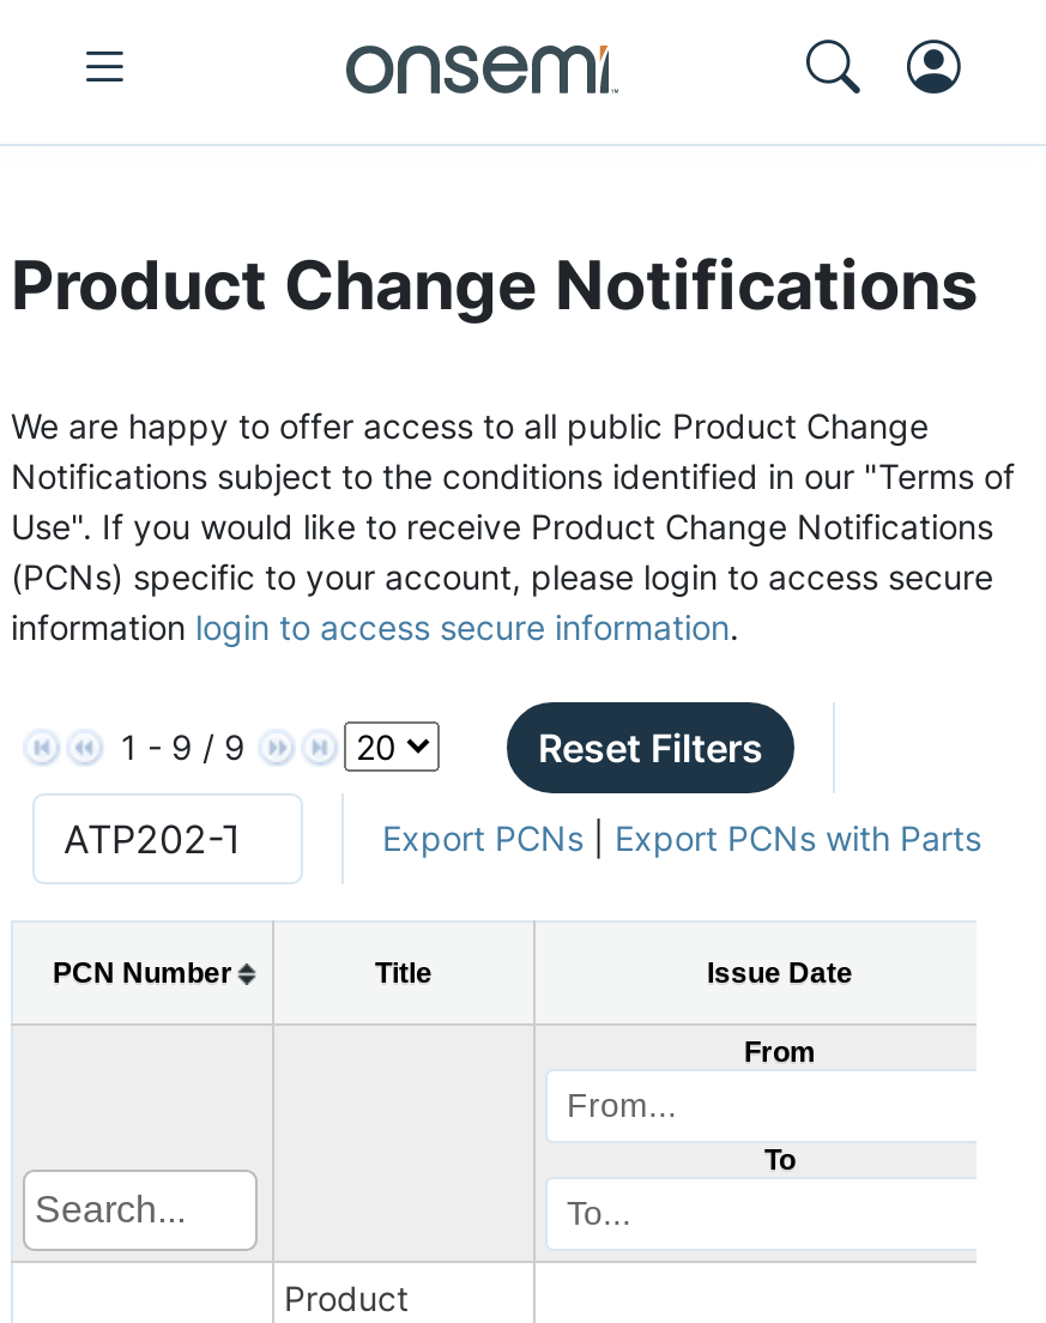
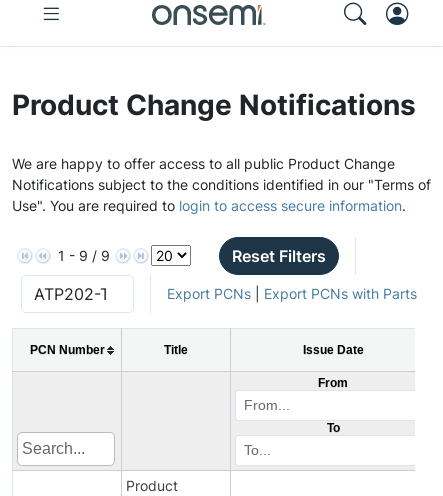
- Use". If you would like to receive Product Change Notifications
- (PCNs) specific to your account, please login to access secure
- information login to access secure information.
+ Use". You are required to login to access secure information.
